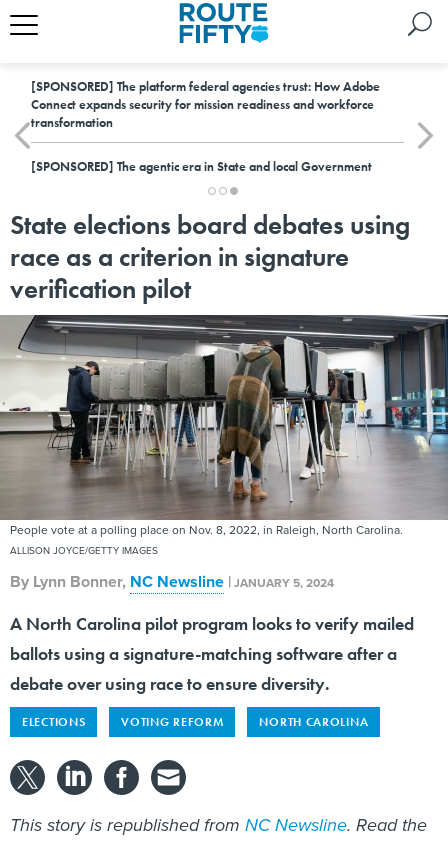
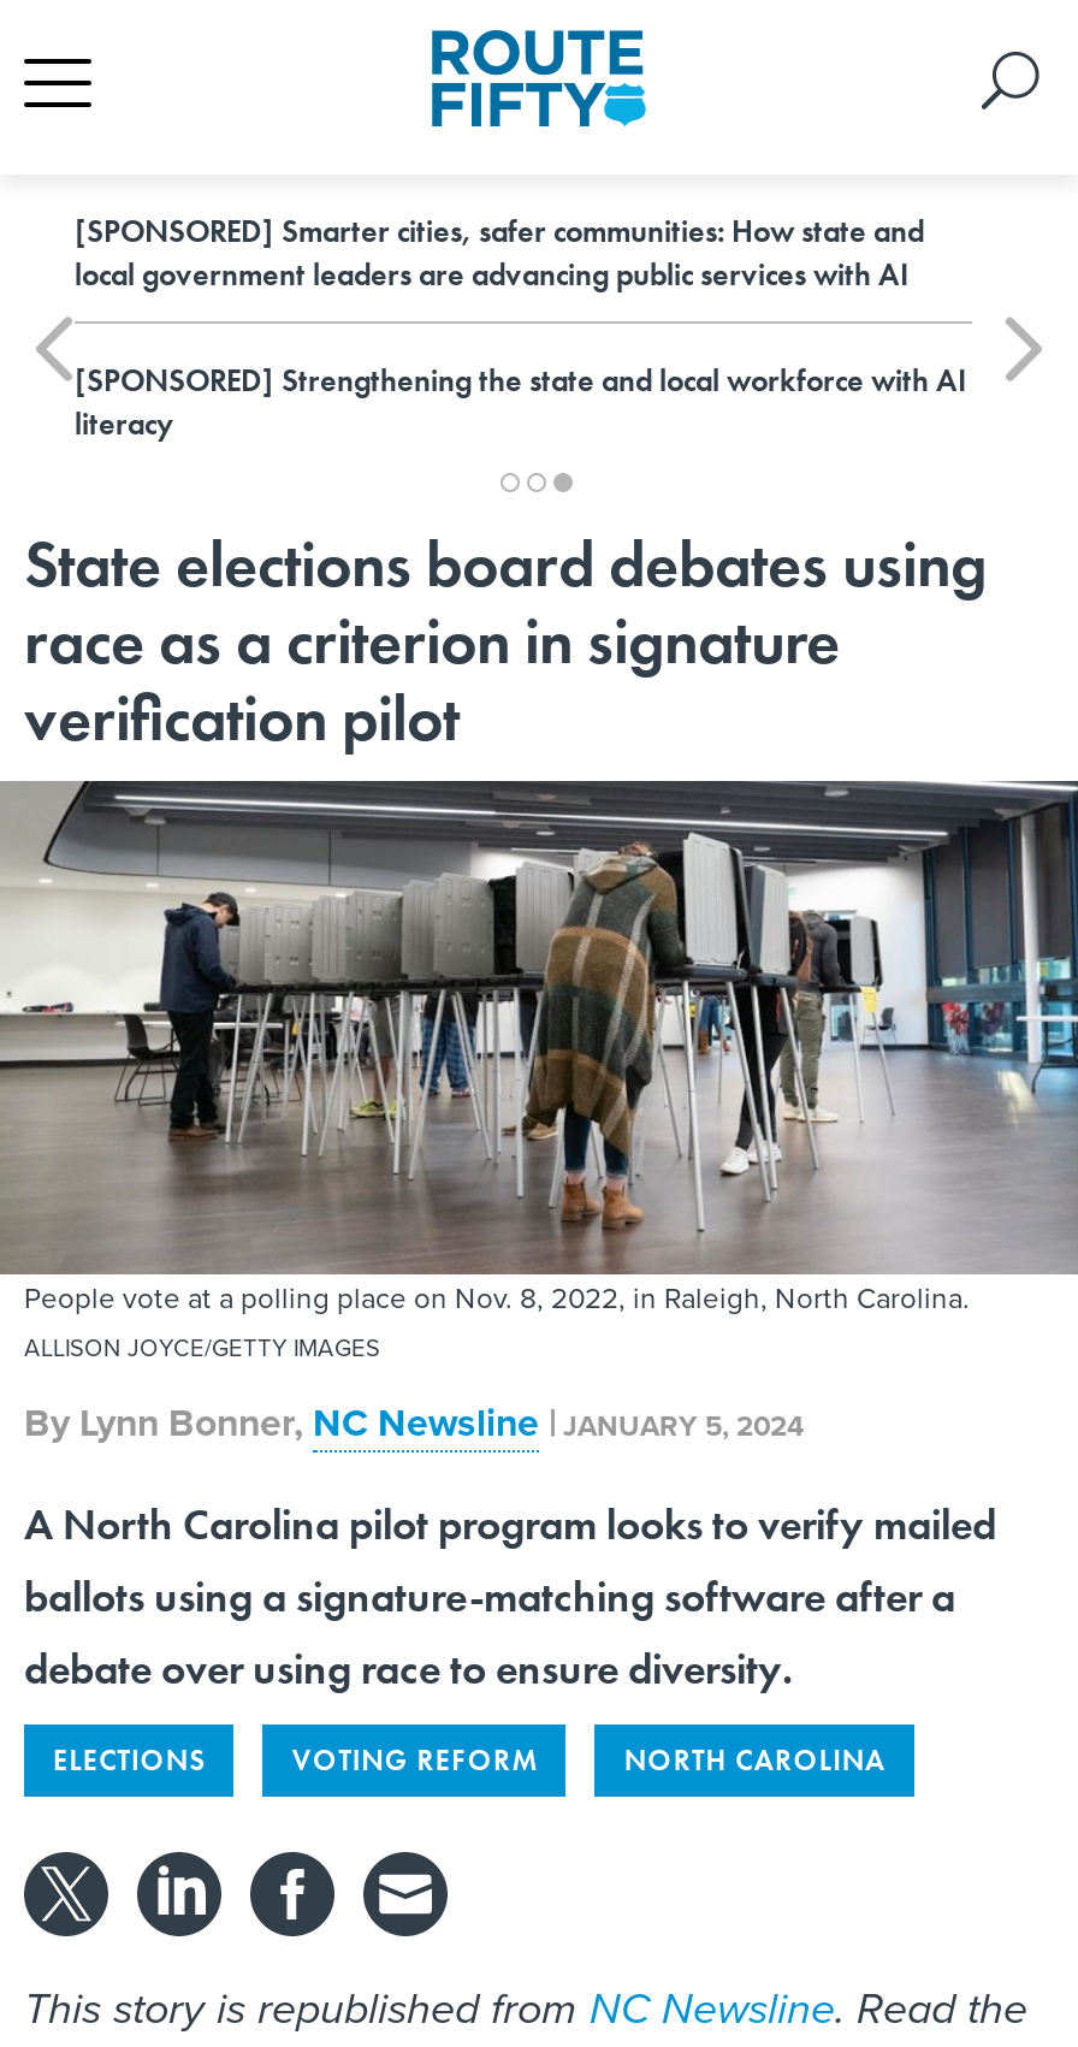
- [SPONSORED] The platform federal agencies trust: How Adobe
- Connect expands security for mission readiness and workforce
- transformation
+ [SPONSORED] Smarter cities, safer communities: How state and
+ local government leaders are advancing public services with AI

- [SPONSORED] The agentic era in State and local Government
+ [SPONSORED] Strengthening the state and local workforce with AI
+ literacy
